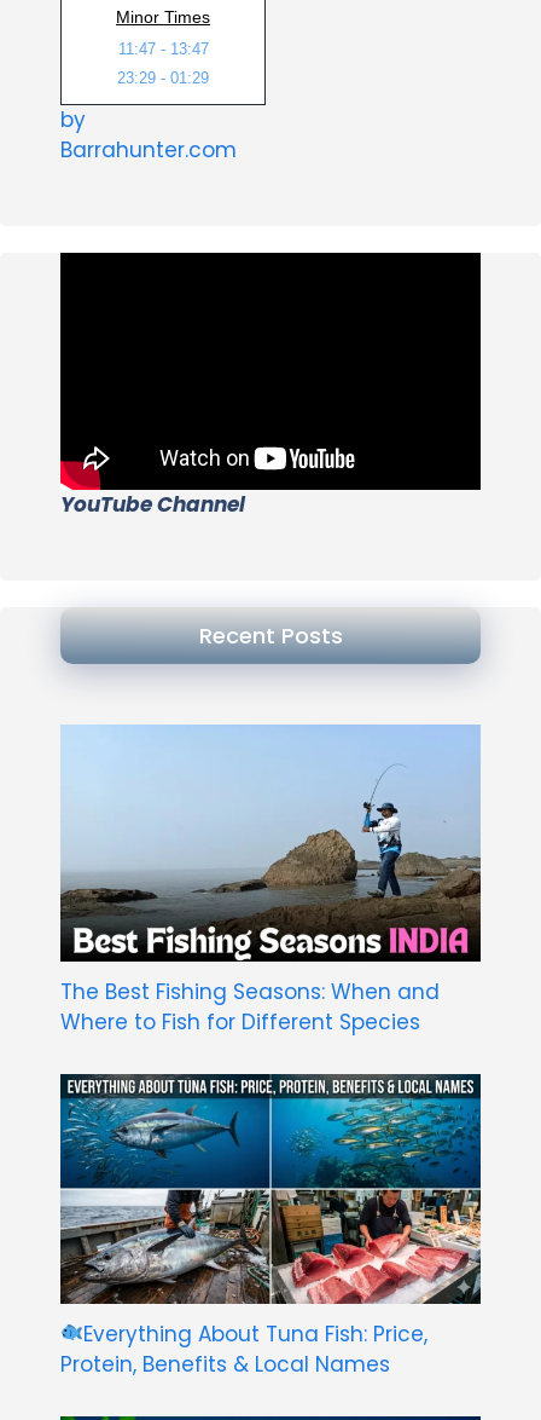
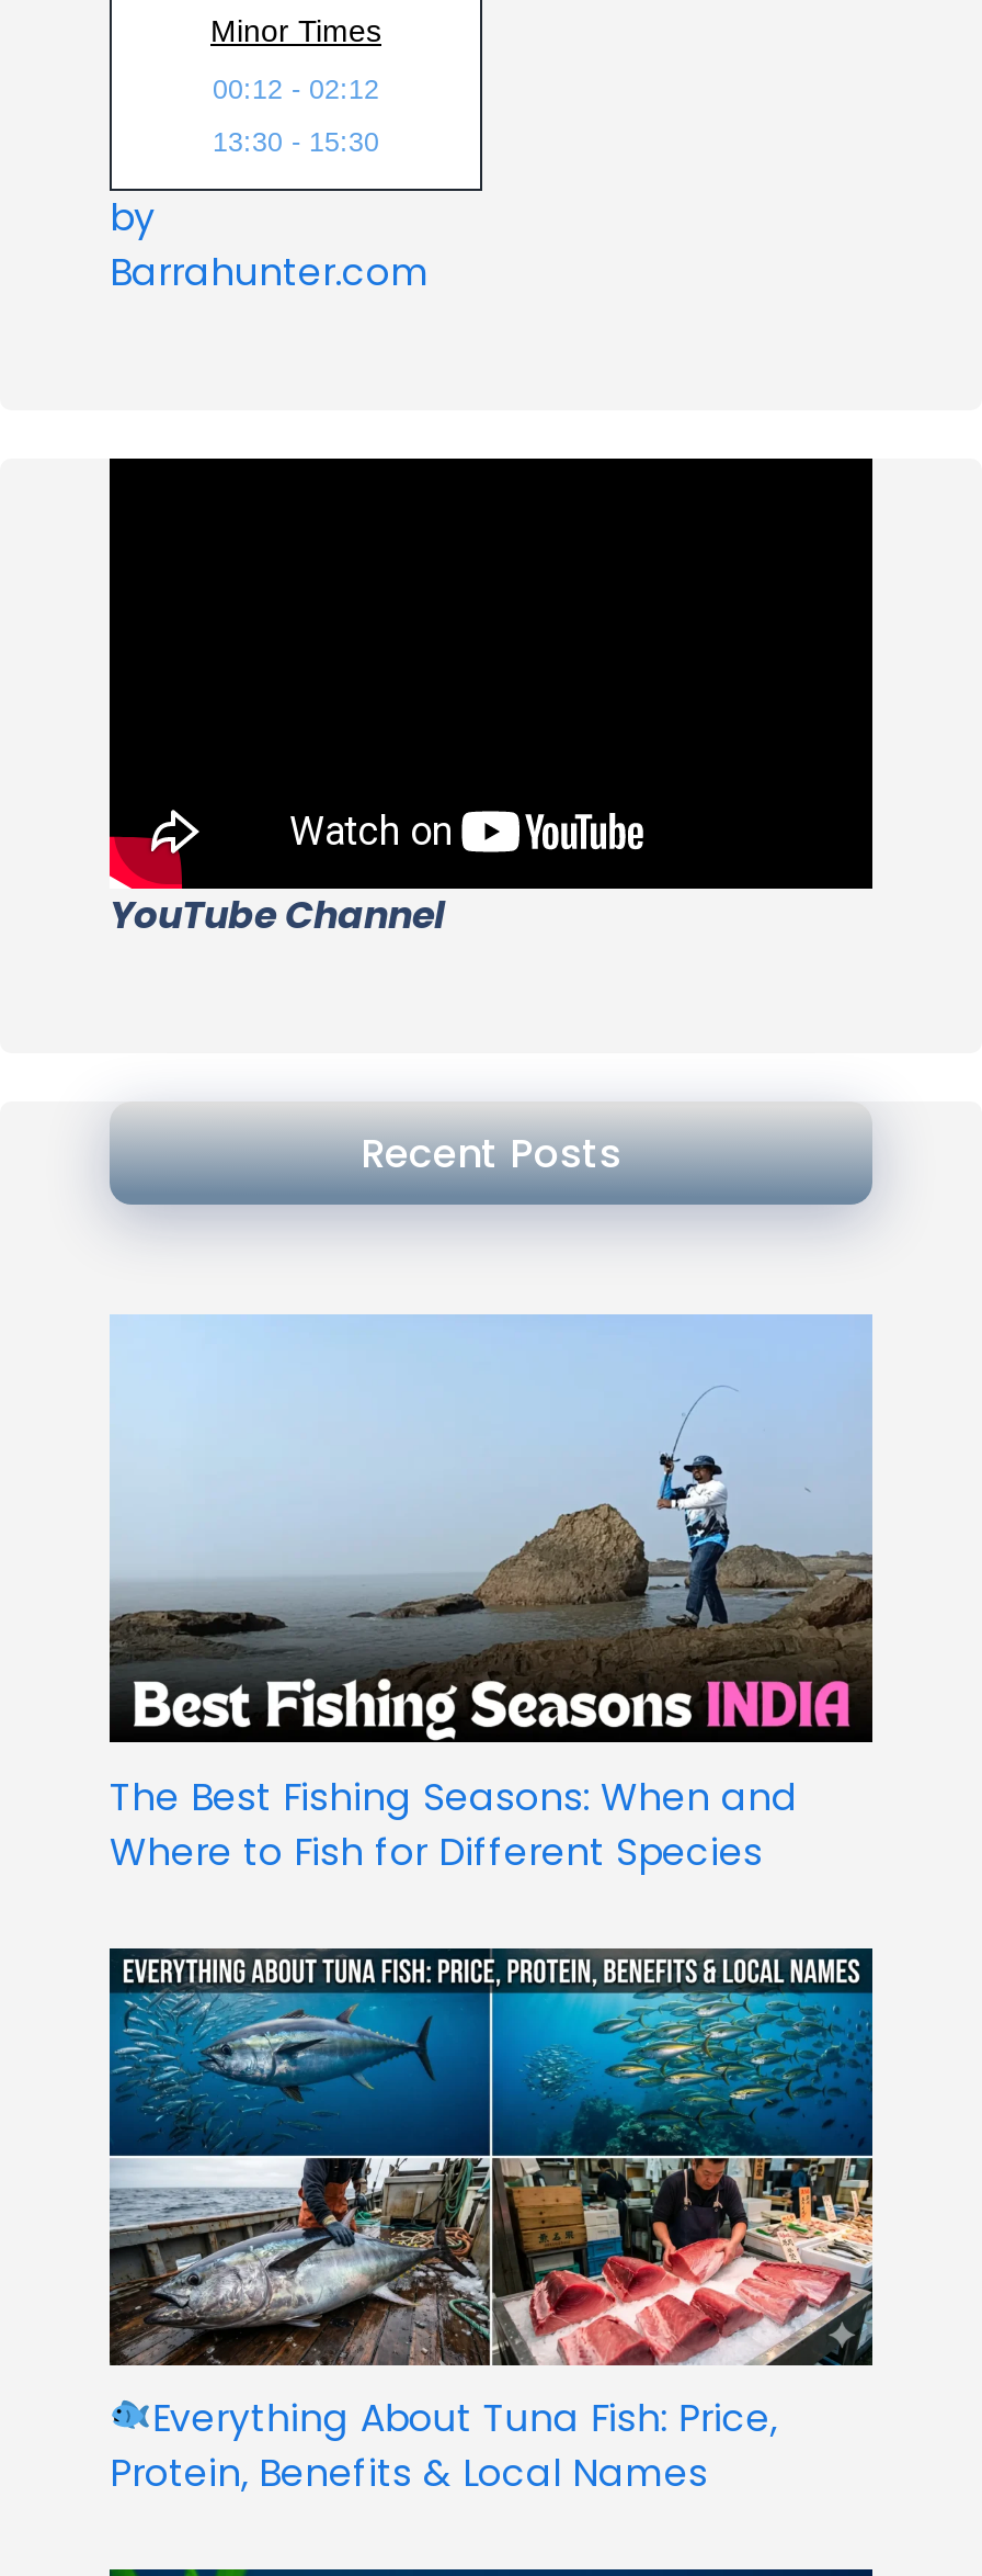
- 11:47 - 13:47
+ 00:12 - 02:12

- 23:29 - 01:29
+ 13:30 - 15:30
